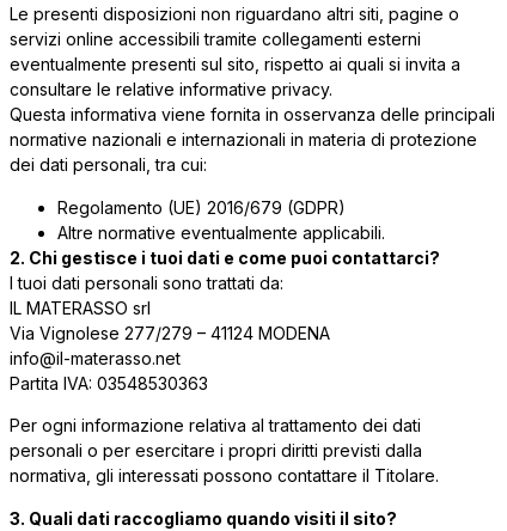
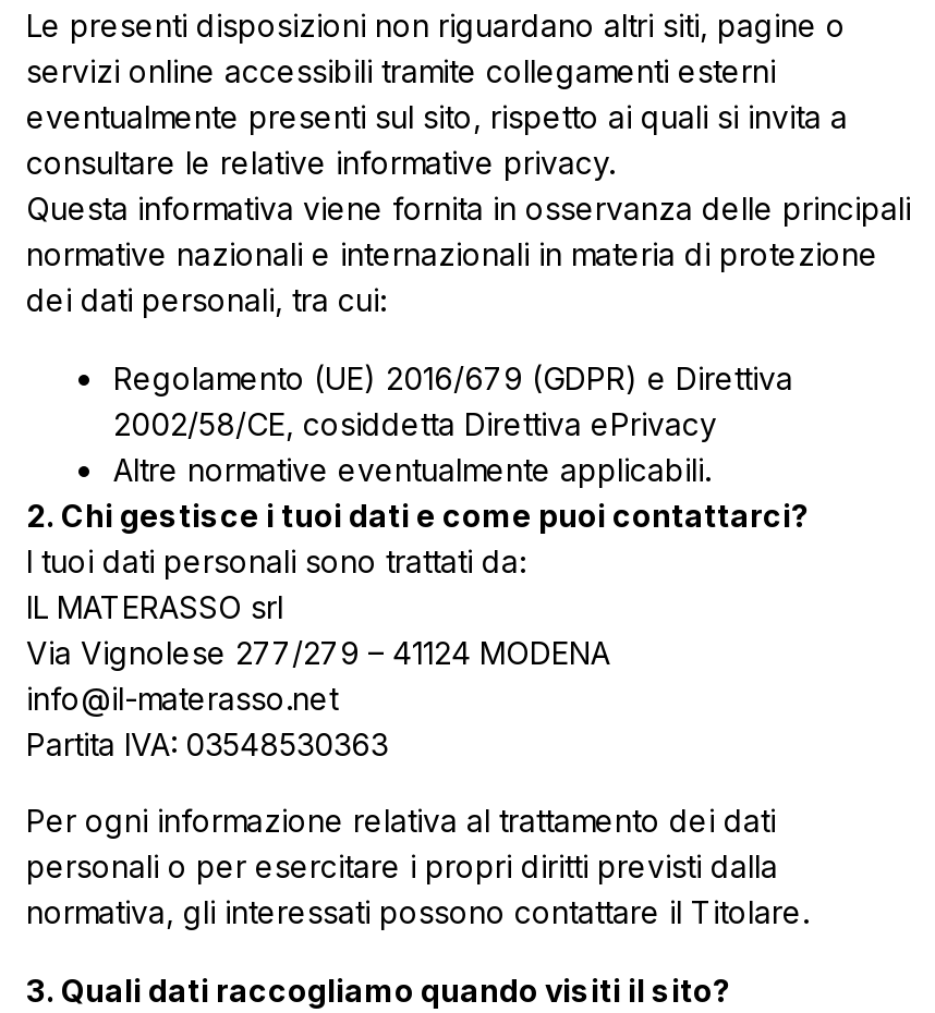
- Regolamento (UE) 2016/679 (GDPR)
+ Regolamento (UE) 2016/679 (GDPR) e Direttiva
+ 2002/58/CE, cosiddetta Direttiva ePrivacy
